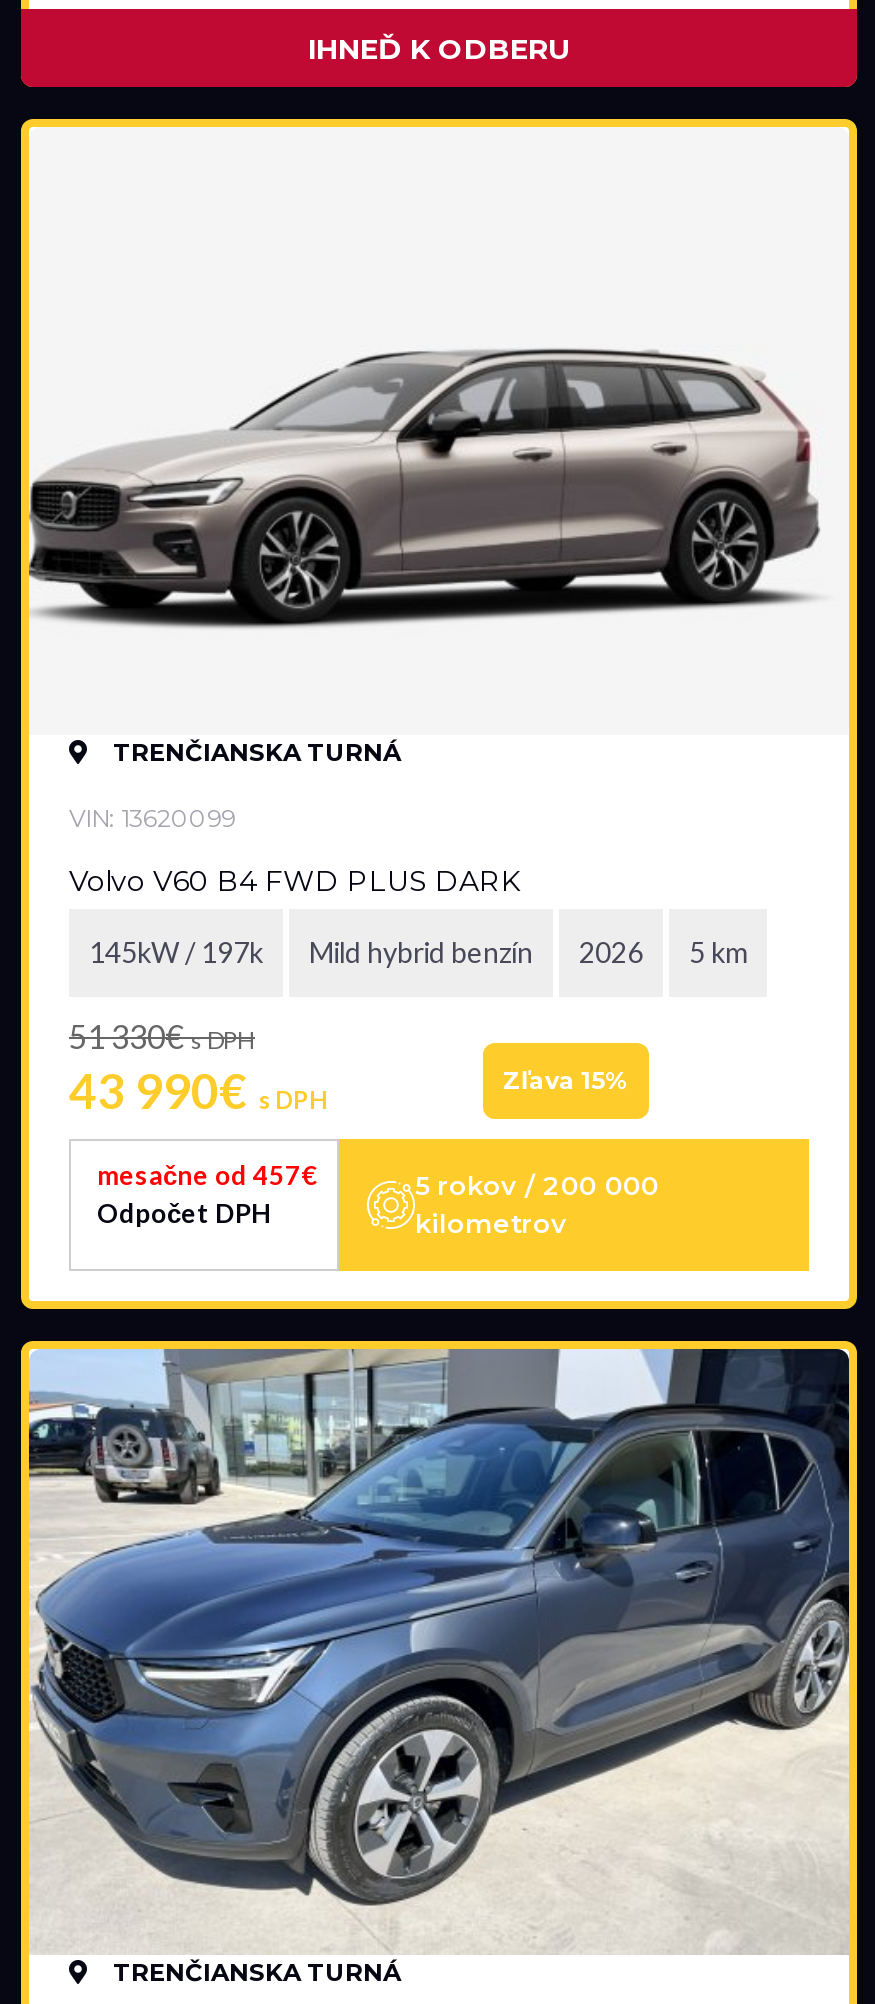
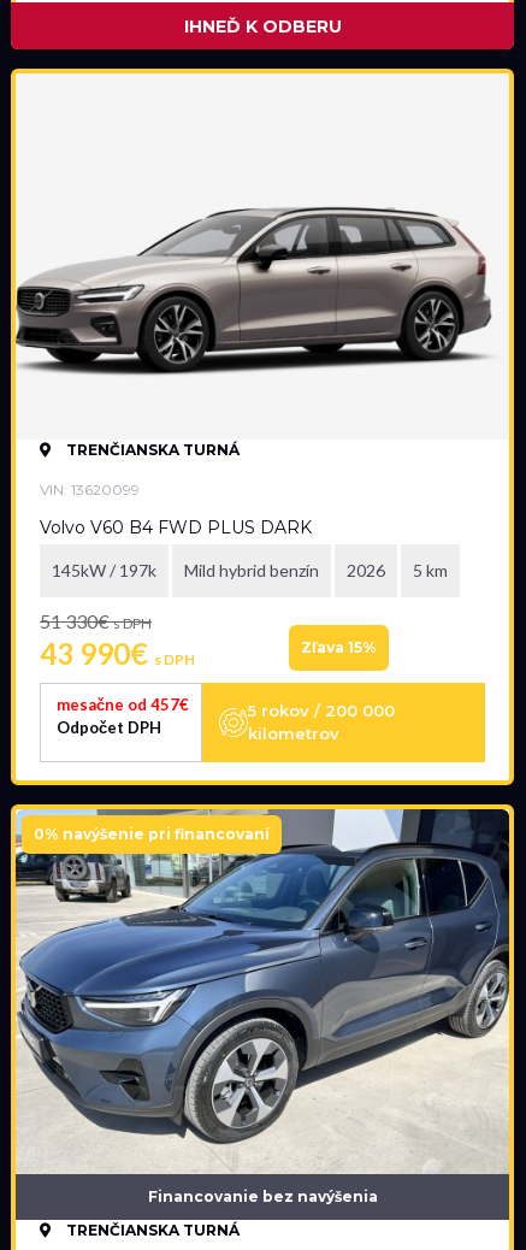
+ 0% navýšenie pri financovaní

+ Financovanie bez navýšenia
